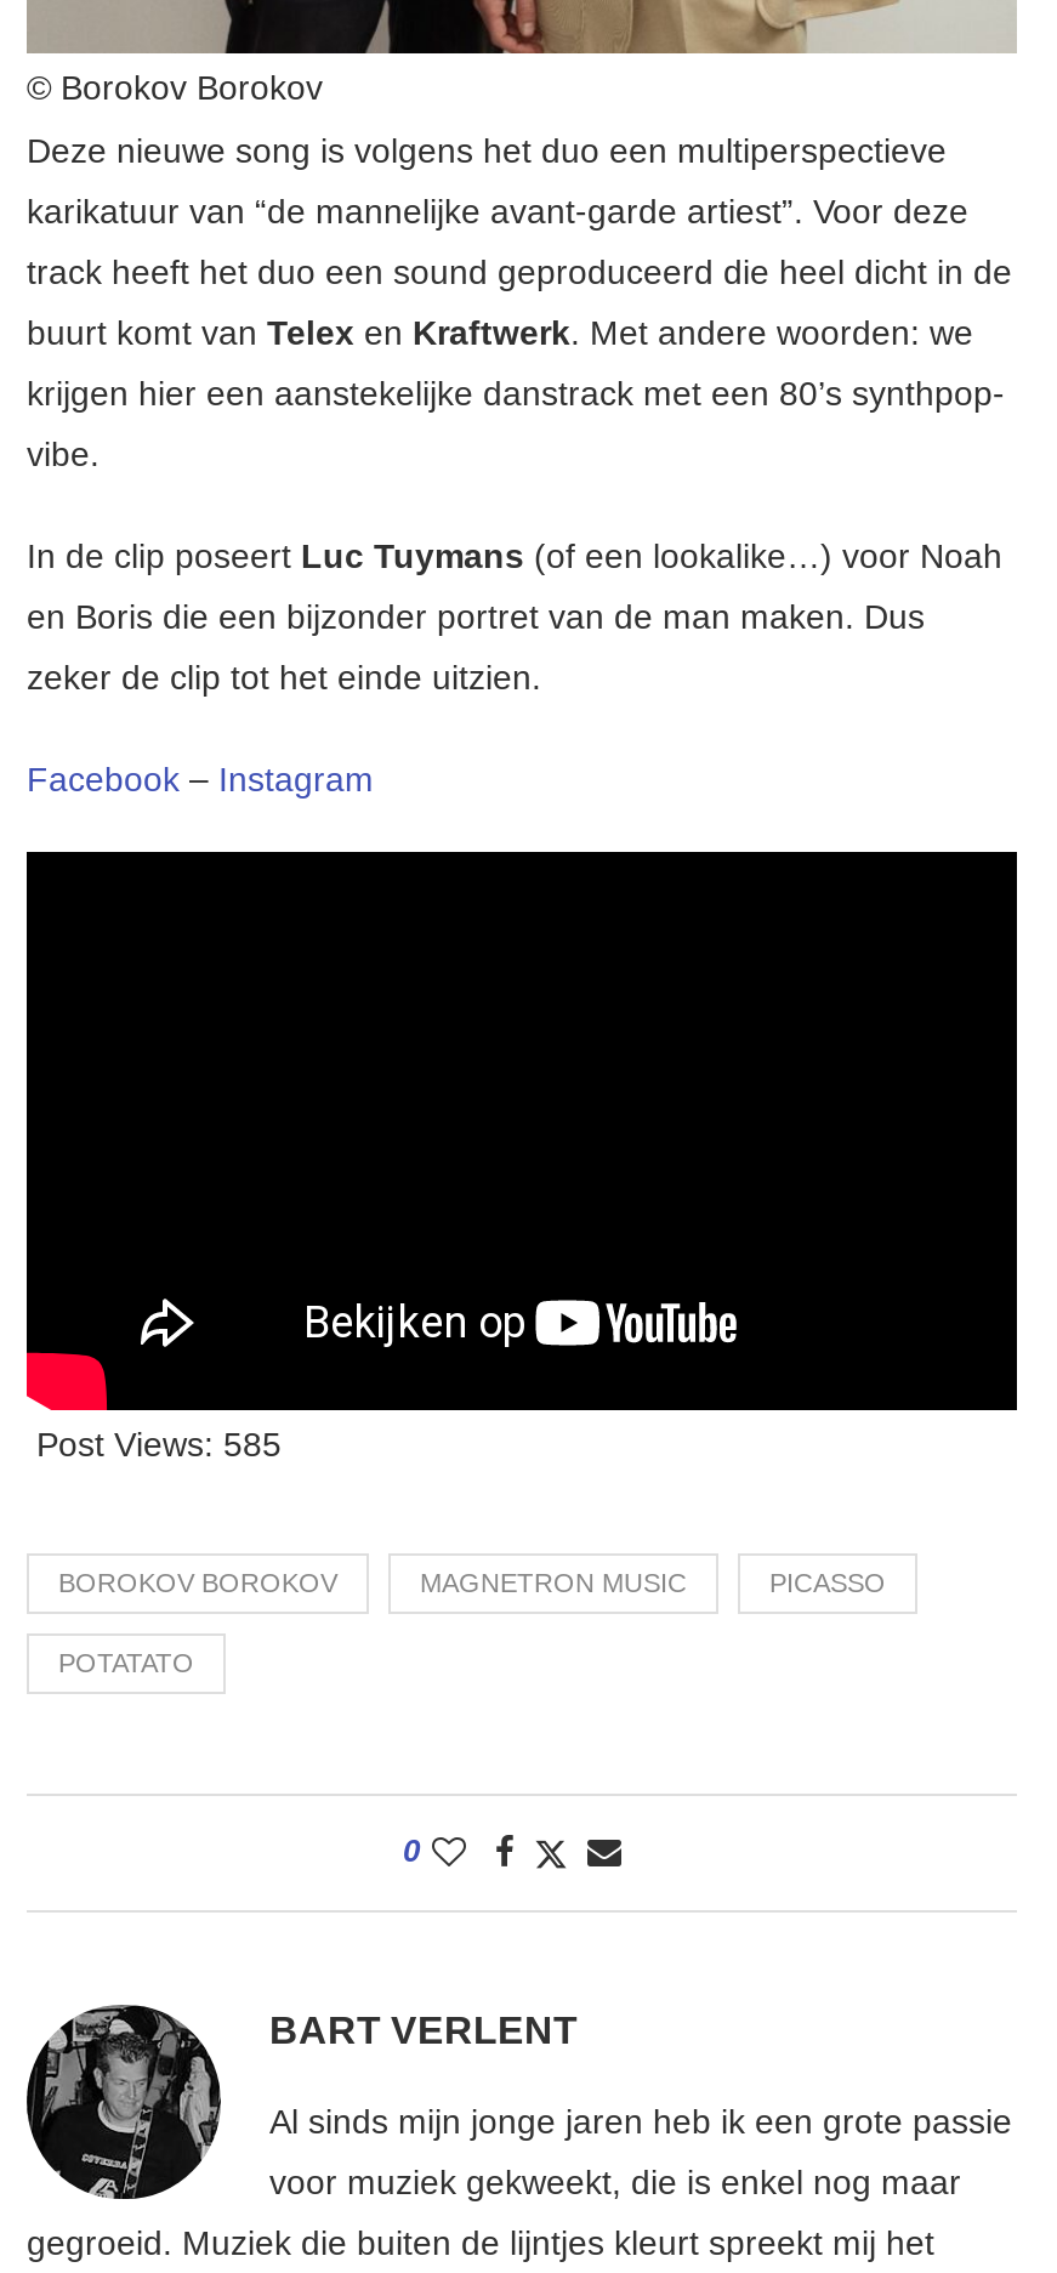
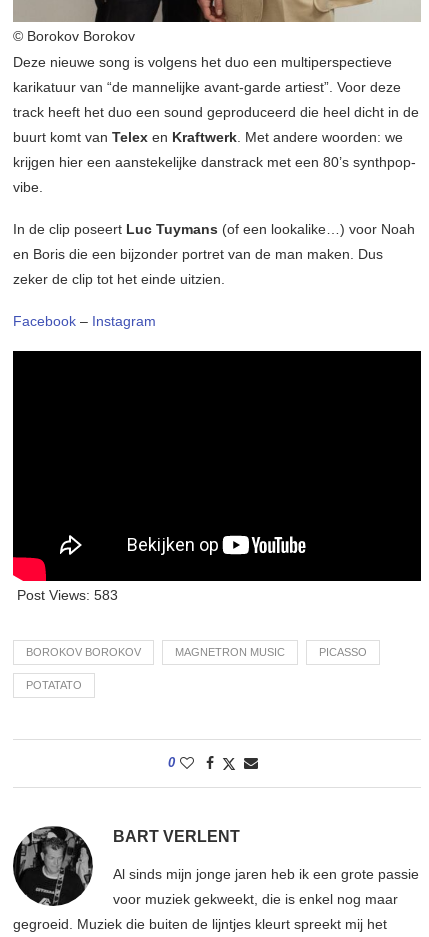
- Post Views: 585
+ Post Views: 583
